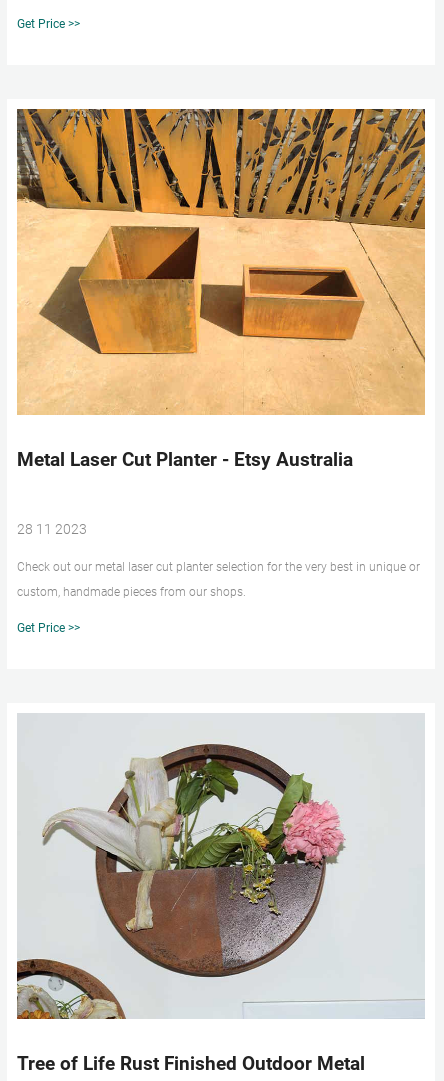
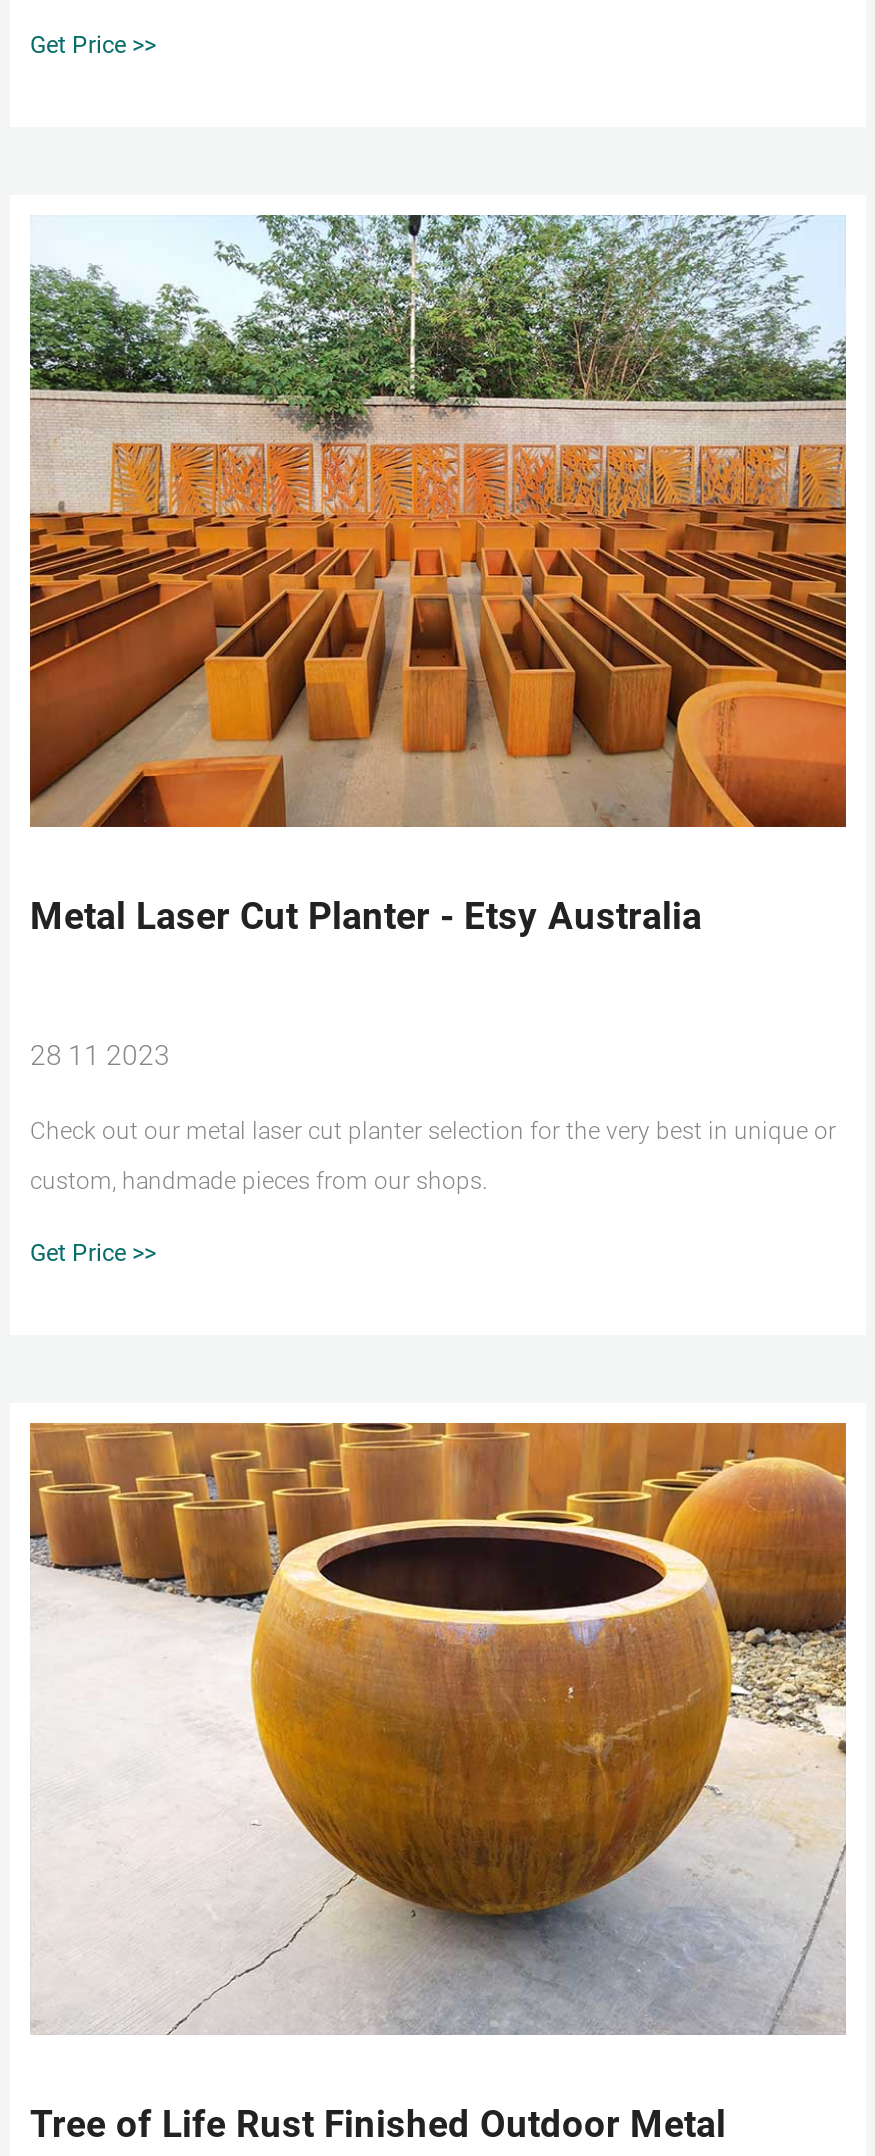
- [image]
+ [image]

- [image]
+ [image]
